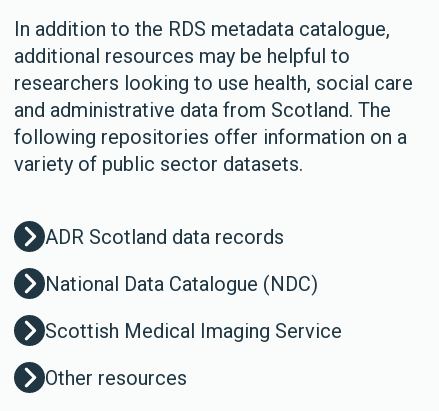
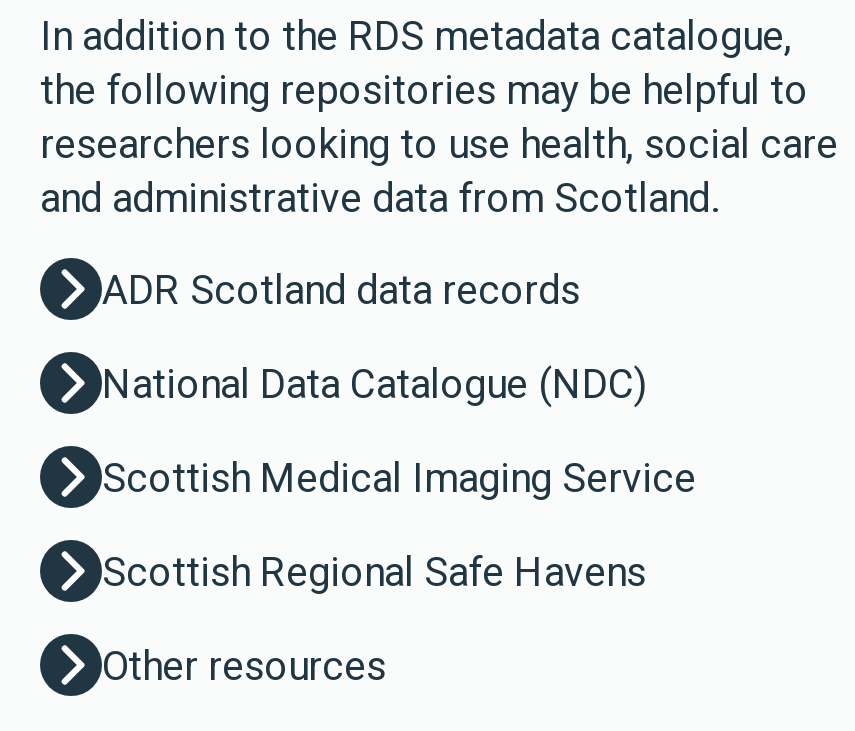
- additional resources may be helpful to
+ the following repositories may be helpful to

- and administrative data from Scotland. The
- following repositories offer information on a
- variety of public sector datasets.
+ and administrative data from Scotland.

moved up: ADR Scotland data records | National Data Catalogue (NDC) | Scottish Medical Imaging Service

+ Scottish Regional Safe Havens
